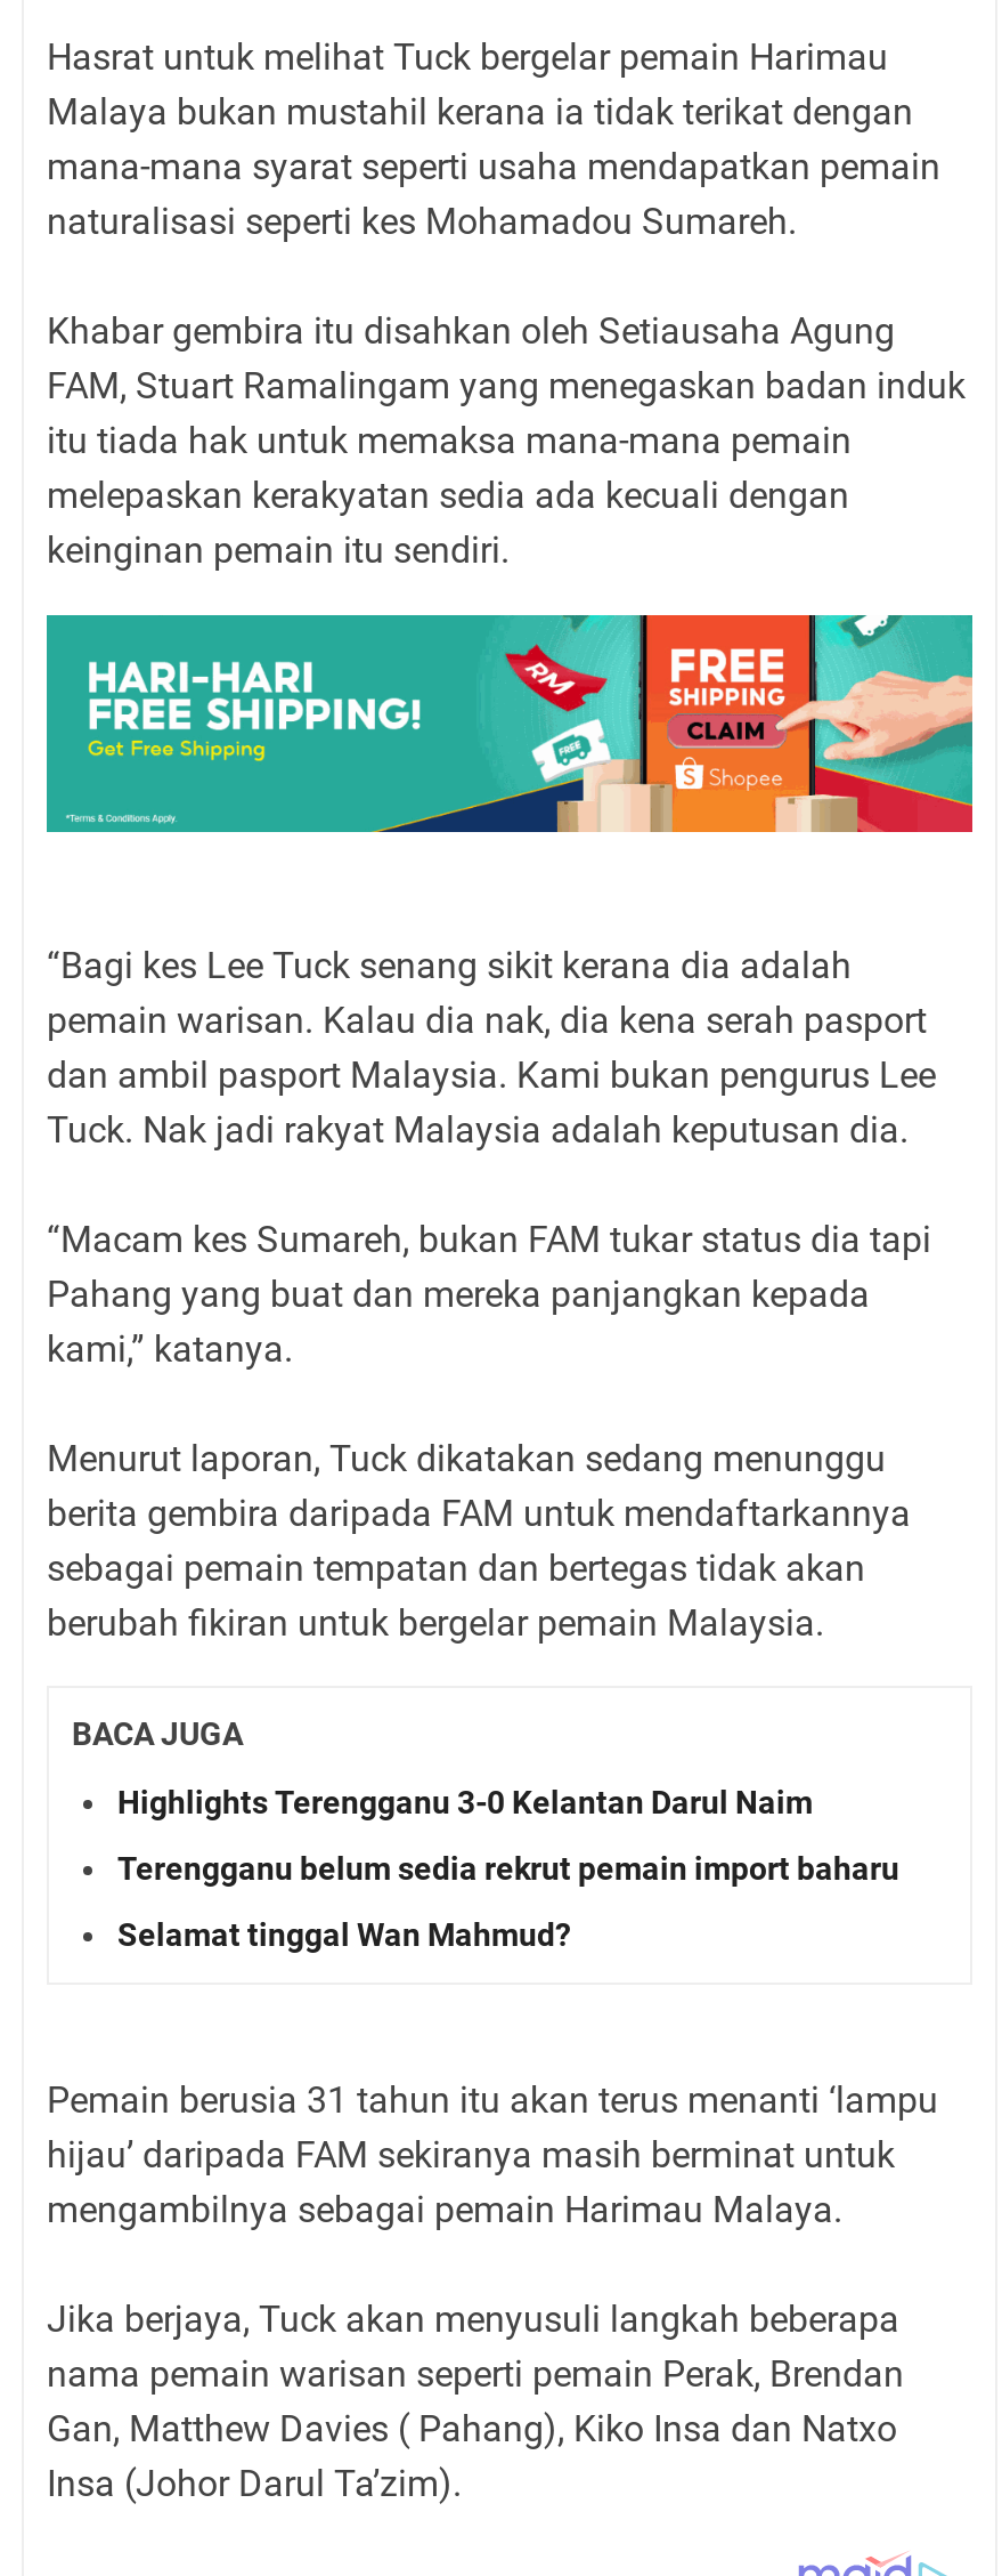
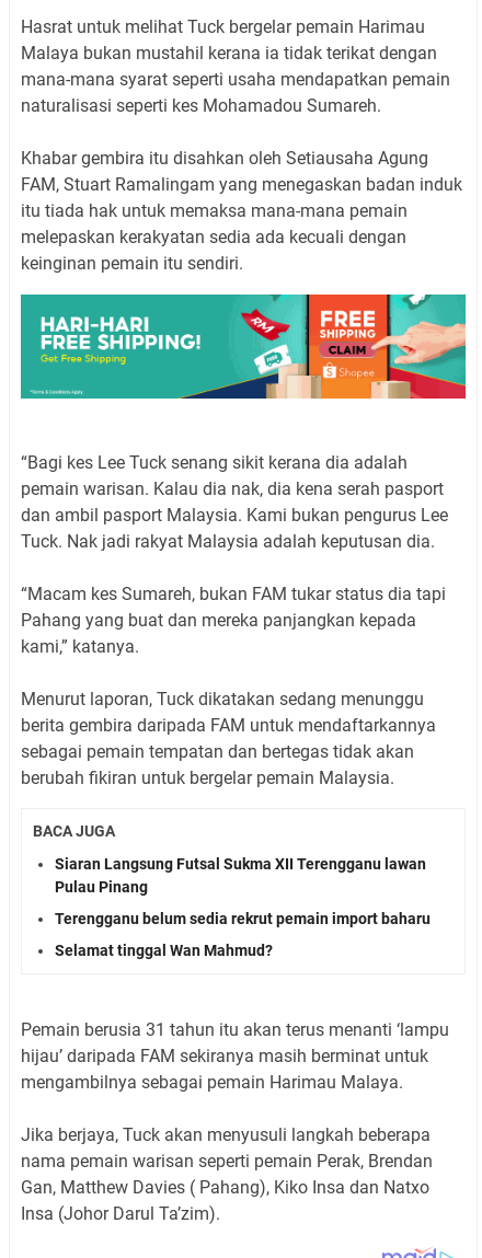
- Highlights Terengganu 3-0 Kelantan Darul Naim
+ Siaran Langsung Futsal Sukma XII Terengganu lawan
+ Pulau Pinang
